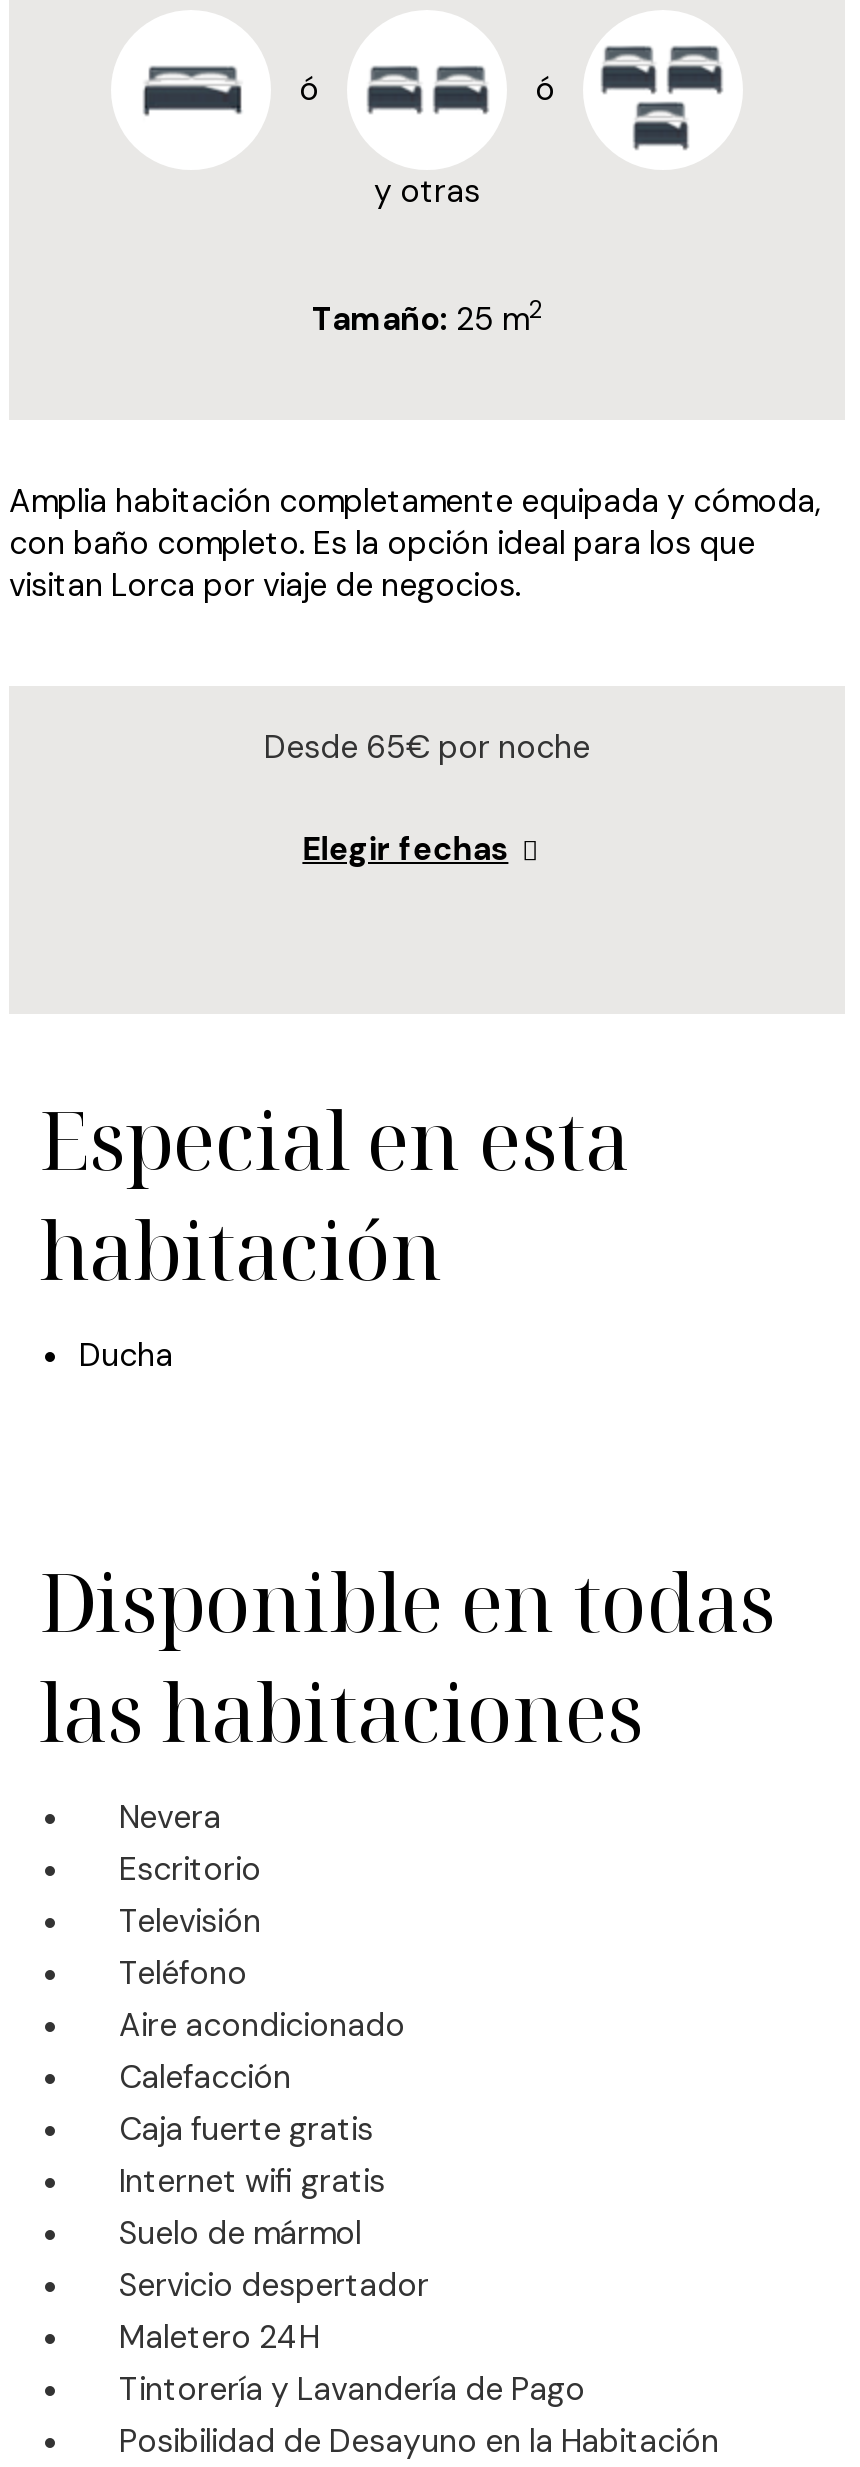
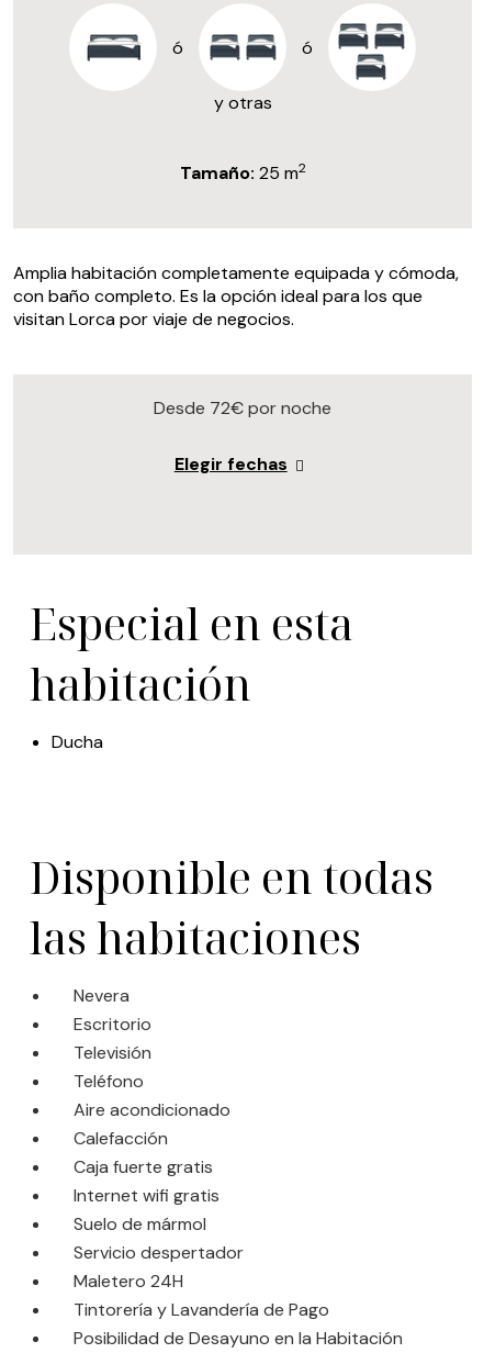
- Desde 65€por noche
+ Desde 72€por noche
